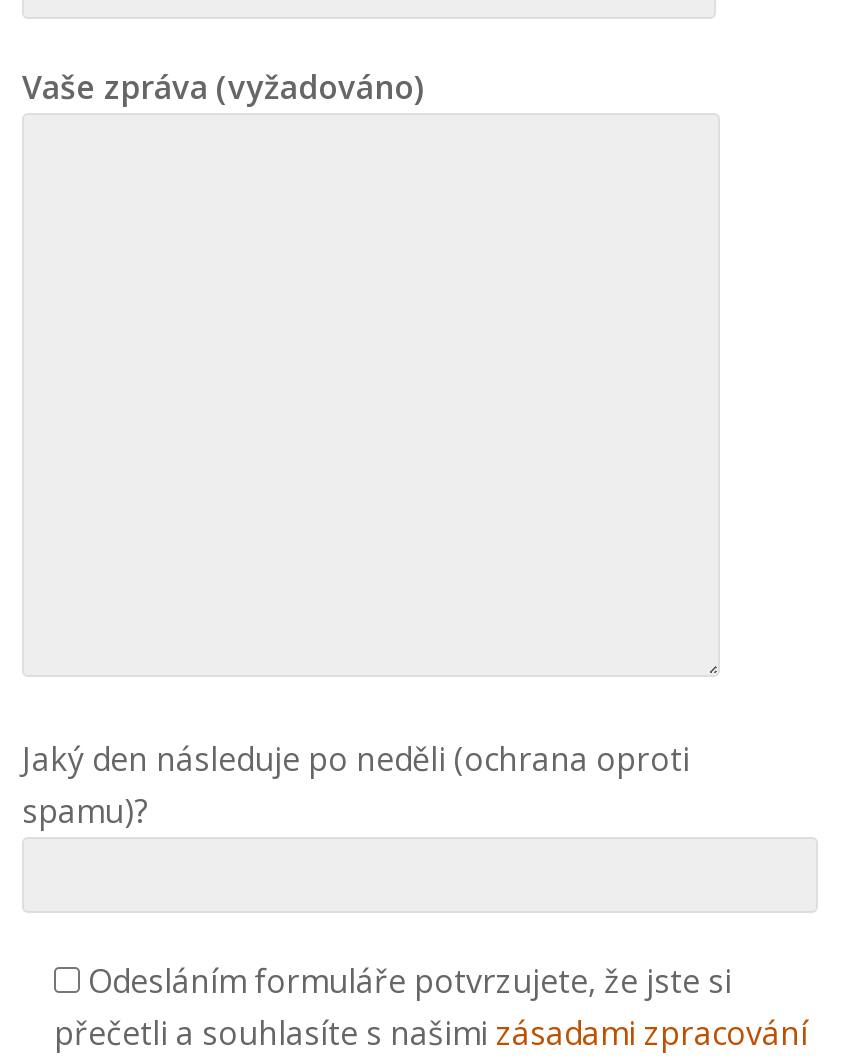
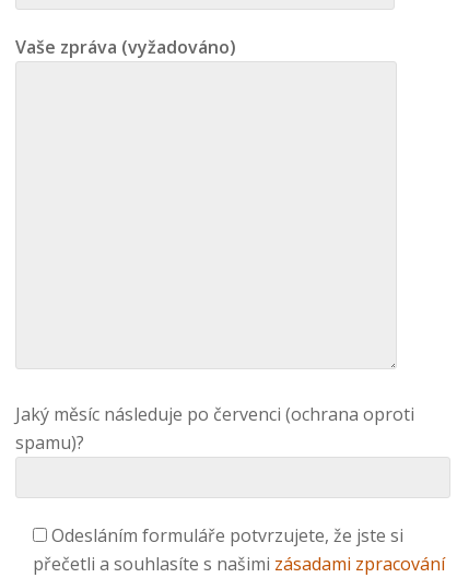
- Jaký den následuje po neděli (ochrana oproti
+ Jaký měsíc následuje po červenci (ochrana oproti
